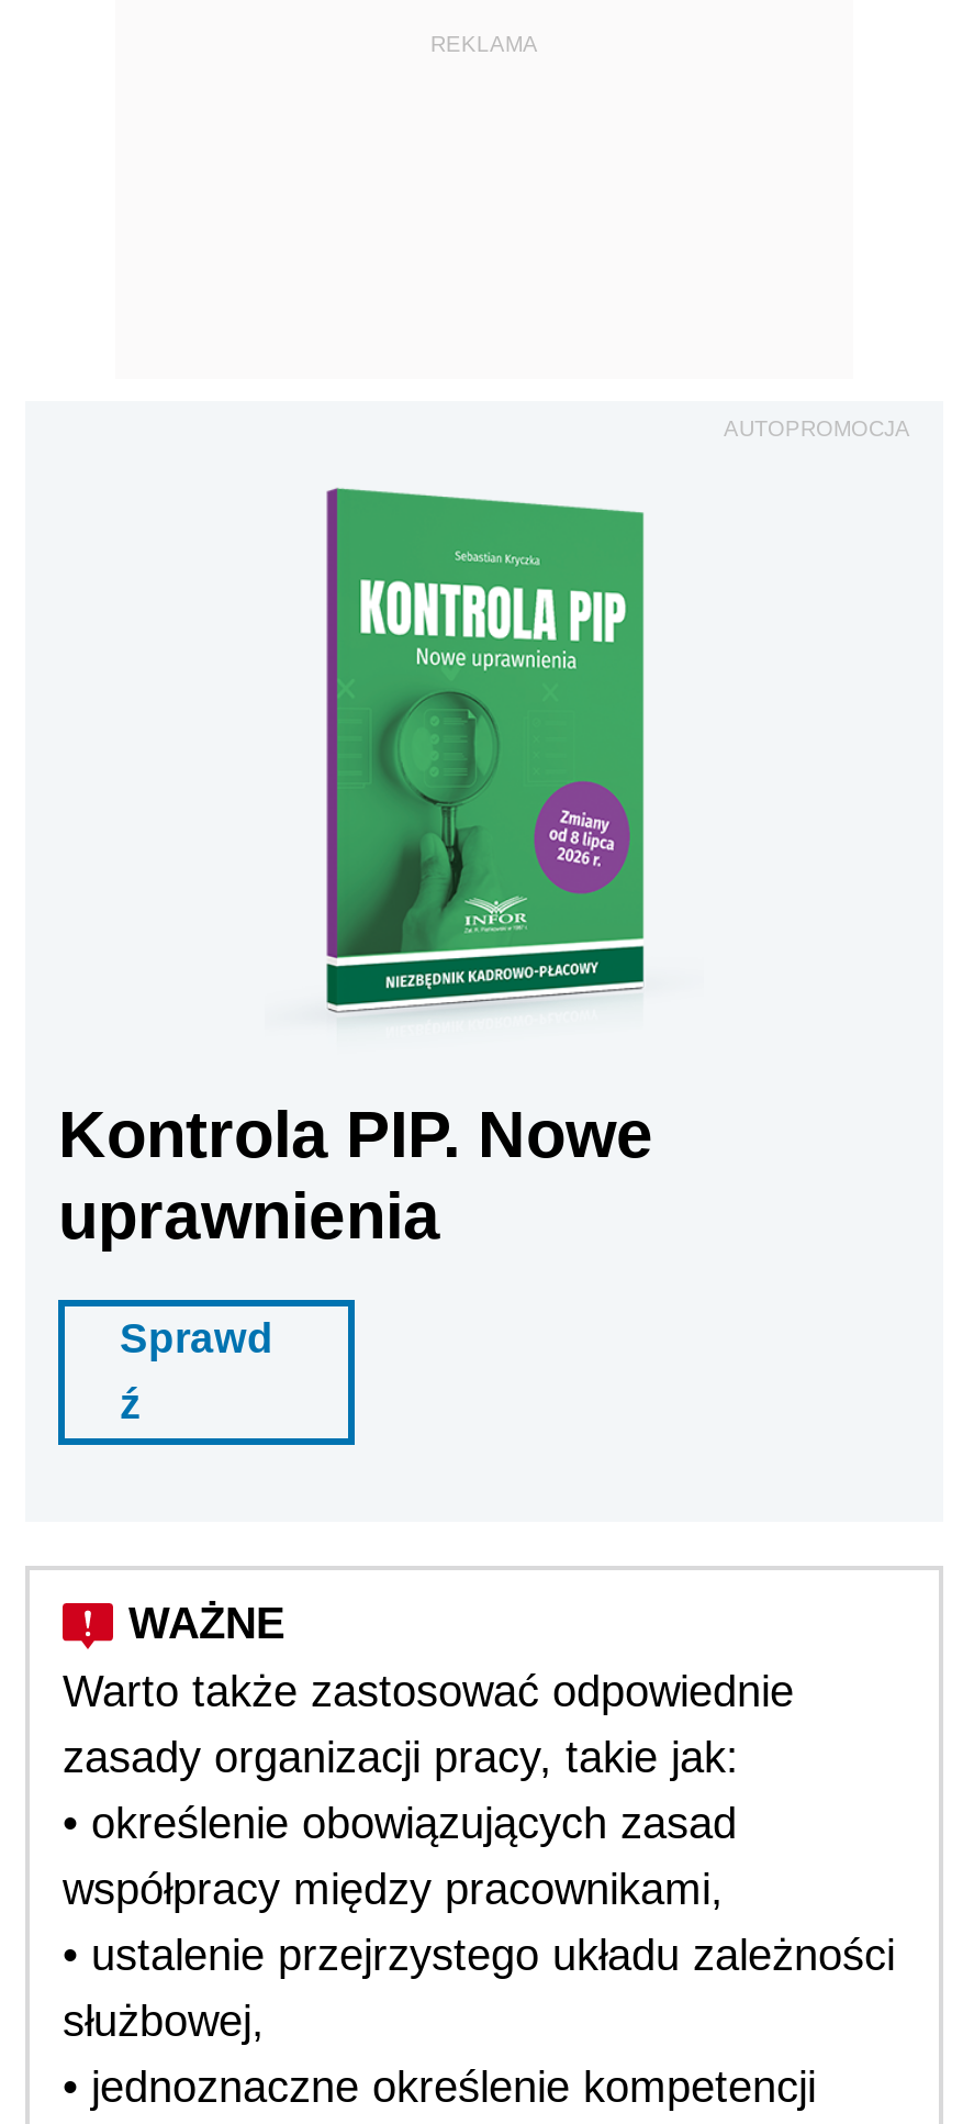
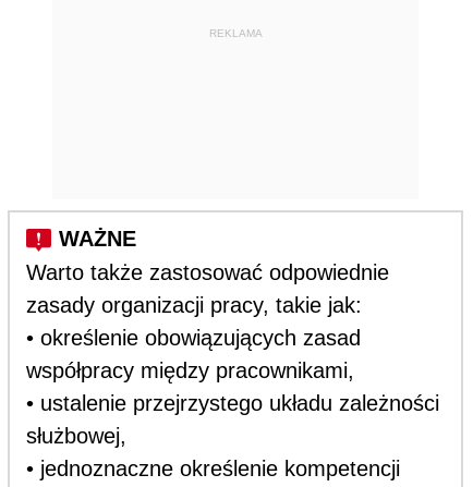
- AUTOPROMOCJA

- [image]
- Kontrola PIP. Nowe
- uprawnienia
- Sprawd
- ź
